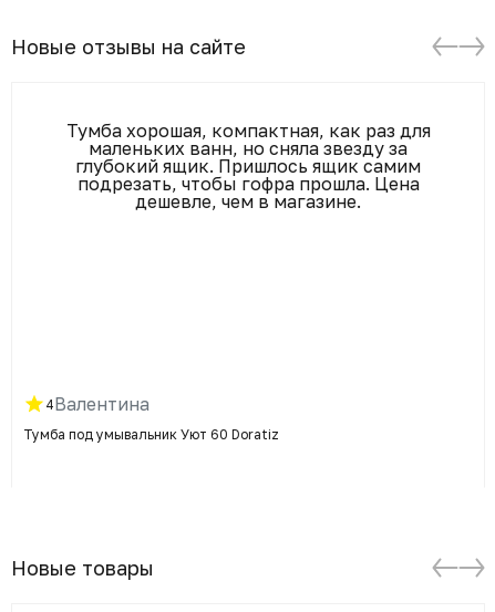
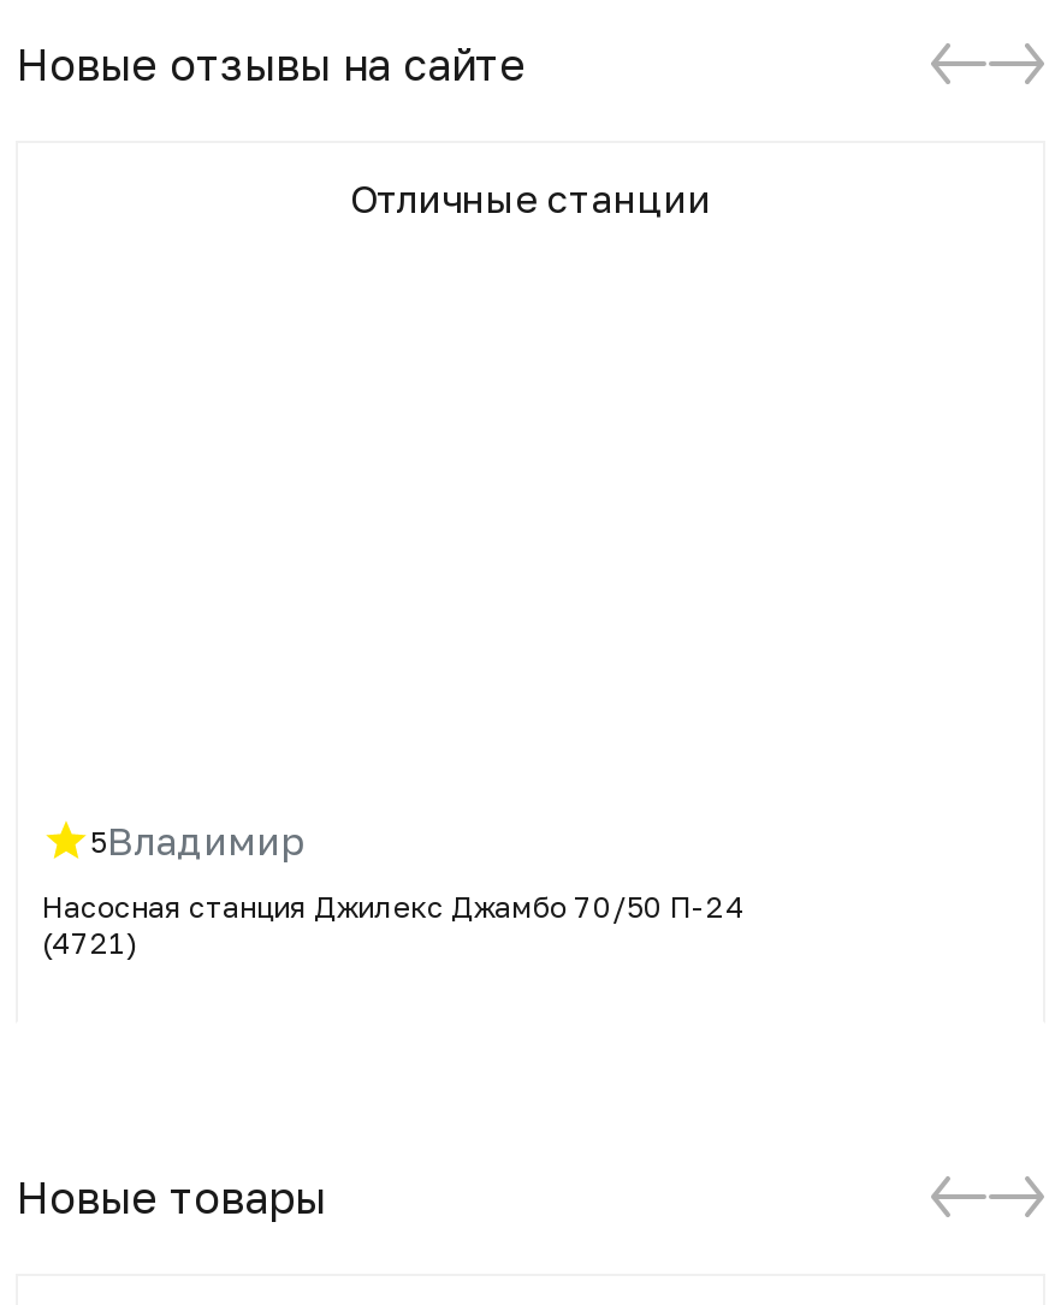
- Тумба хорошая, компактная, как раз для
- маленьких ванн, но сняла звезду за
- глубокий ящик. Пришлось ящик самим
- подрезать, чтобы гофра прошла. Цена
- дешевле, чем в магазине.
+ Отличные станции

- 4Валентина
+ 5Владимир

- Тумба под умывальник Уют 60 Doratiz
+ Насосная станция Джилекс Джамбо 70/50 П-24
+ (4721)
